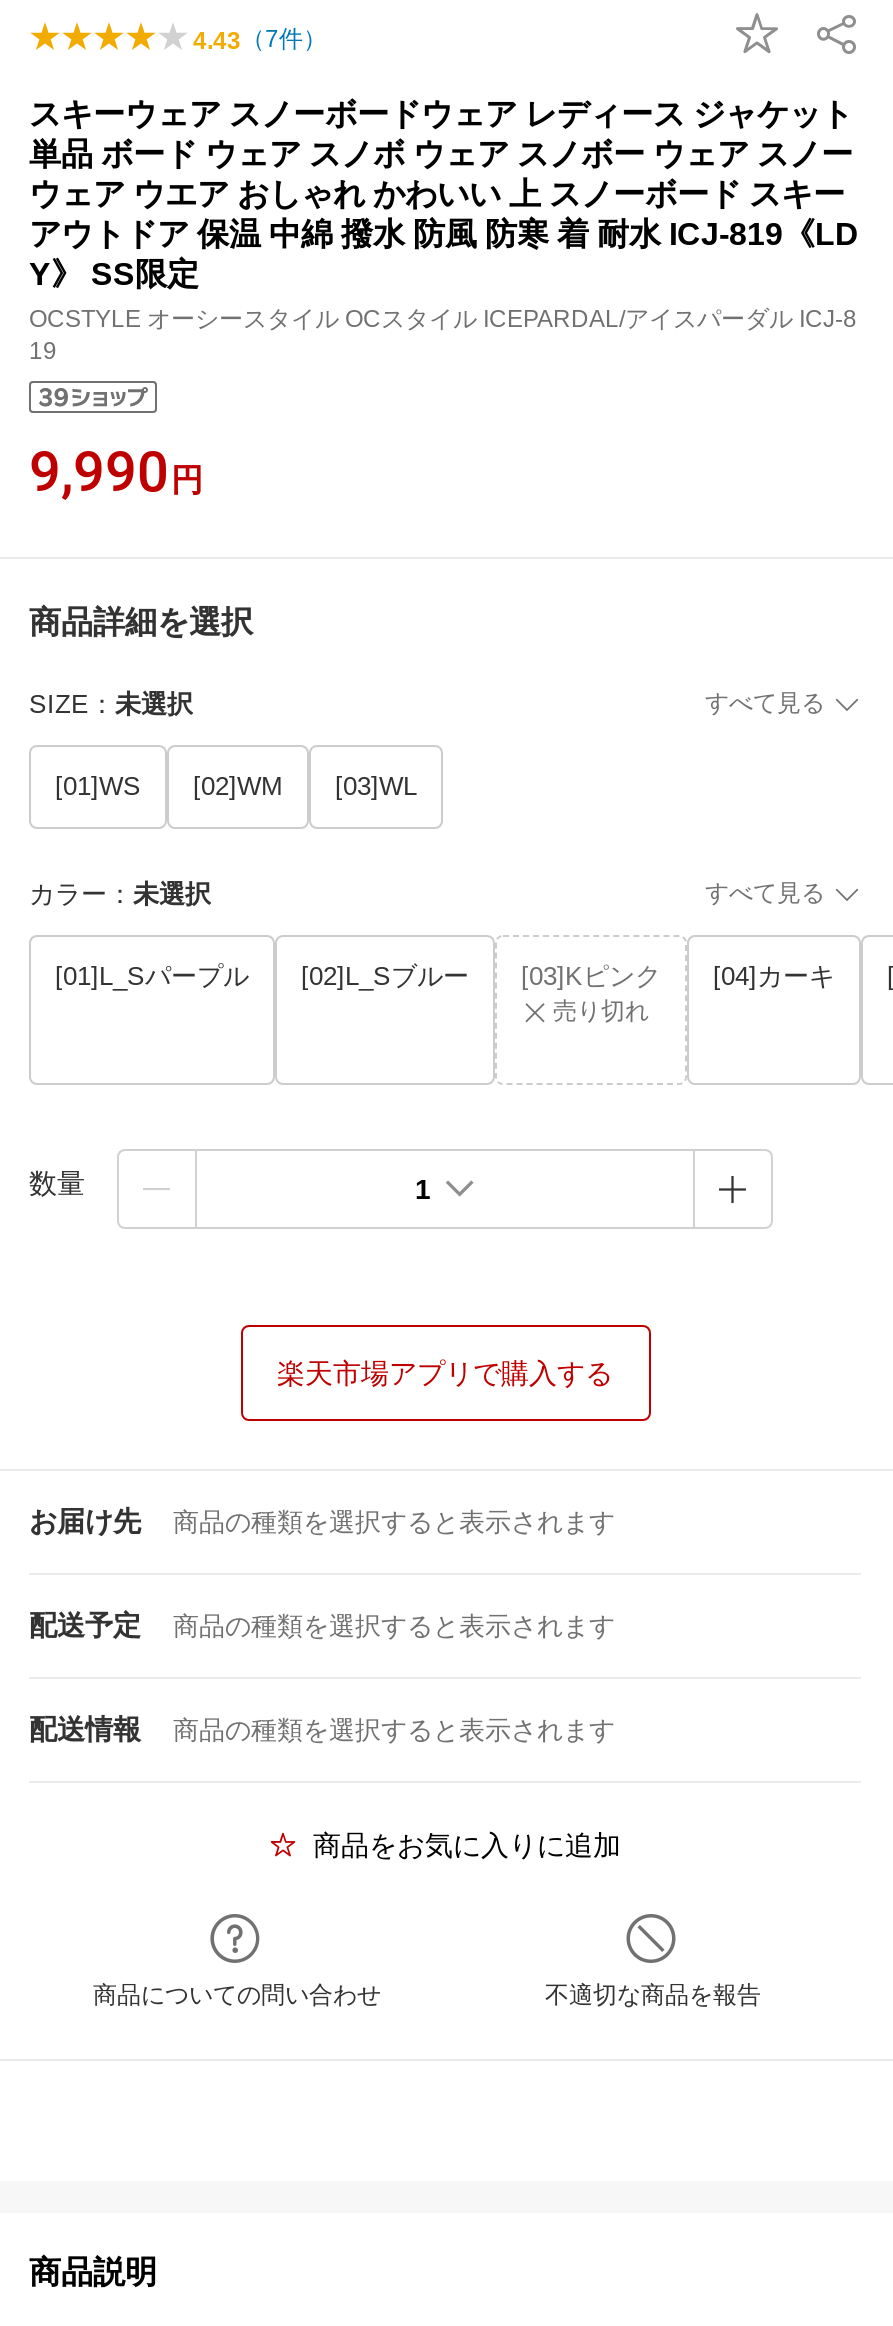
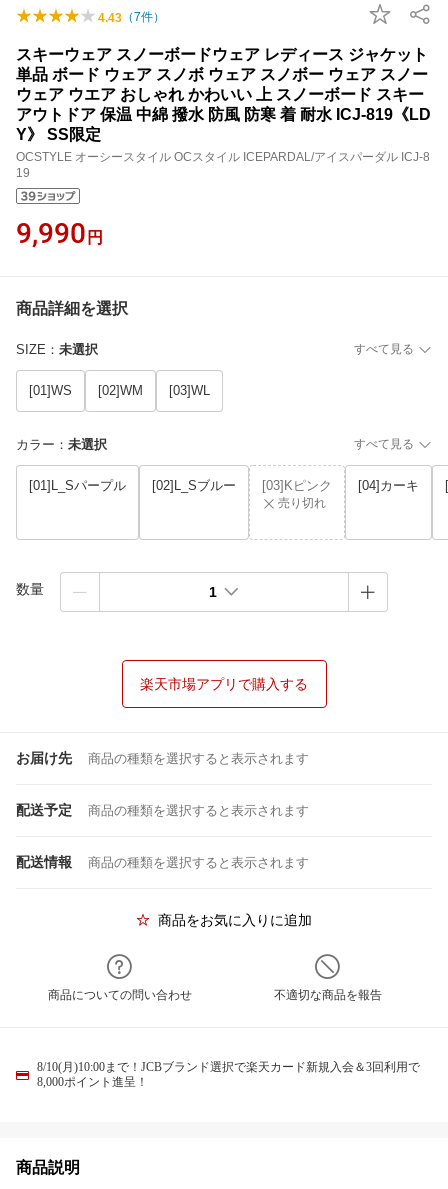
+ 8/10(月)10:00まで！JCBブランド選択で楽天カード新規入会＆3回利用で
+ 8,000ポイント進呈！
